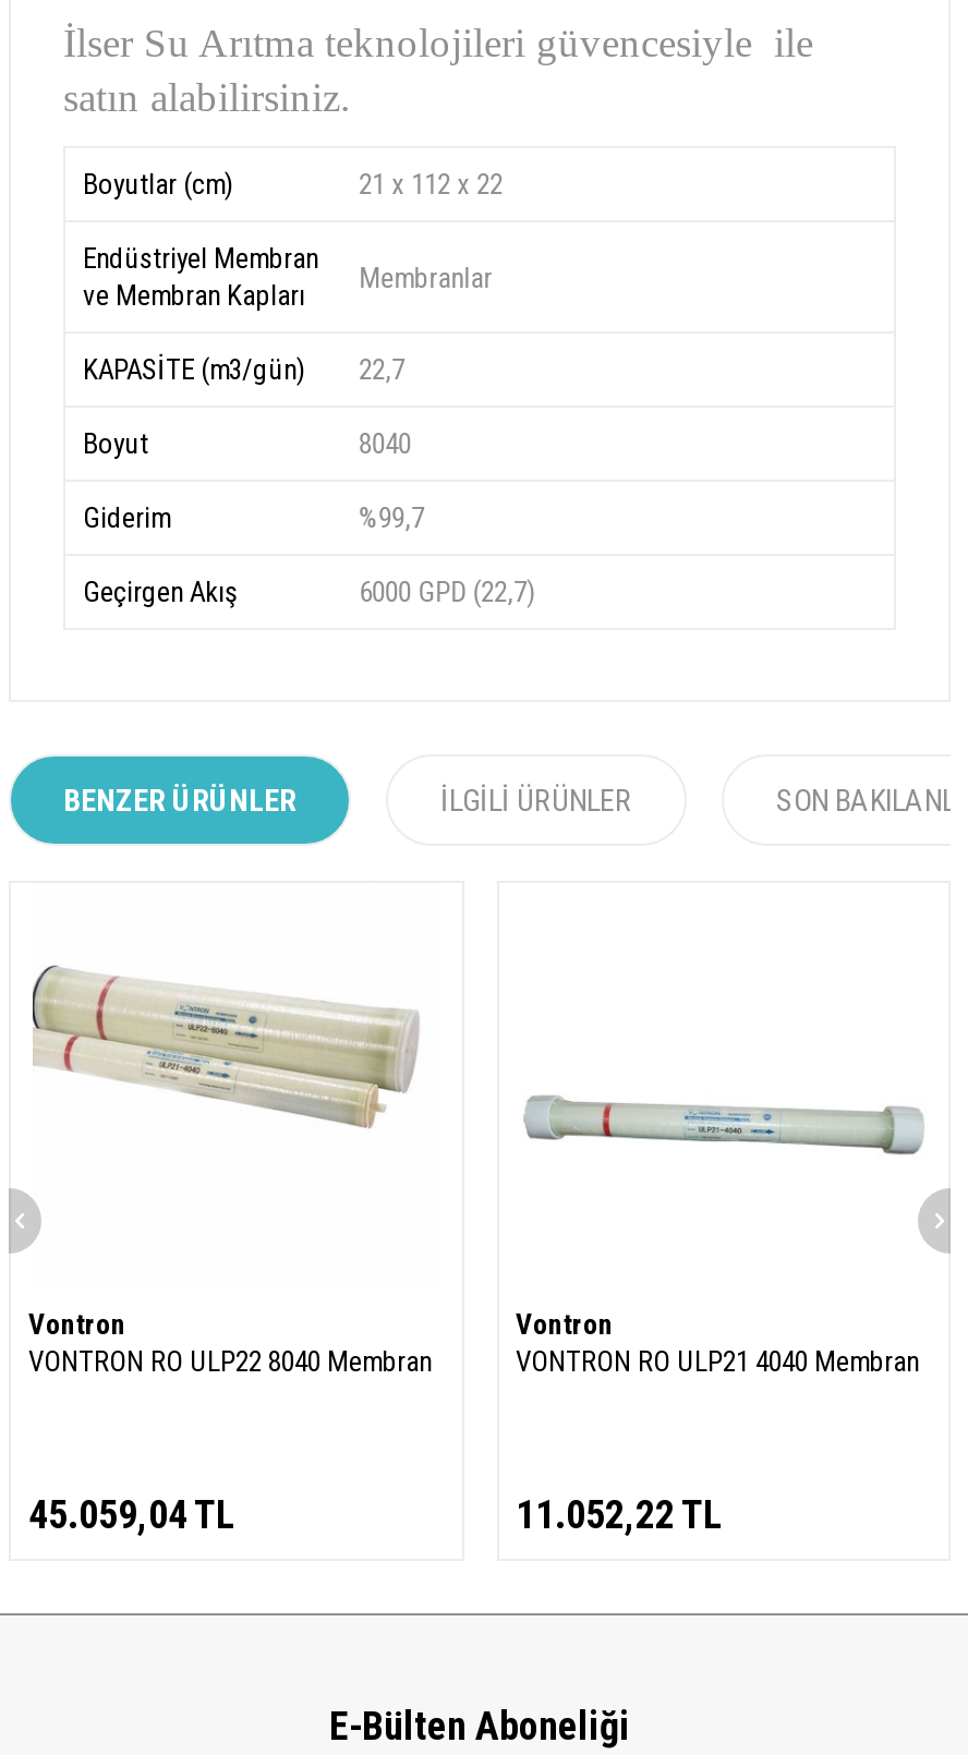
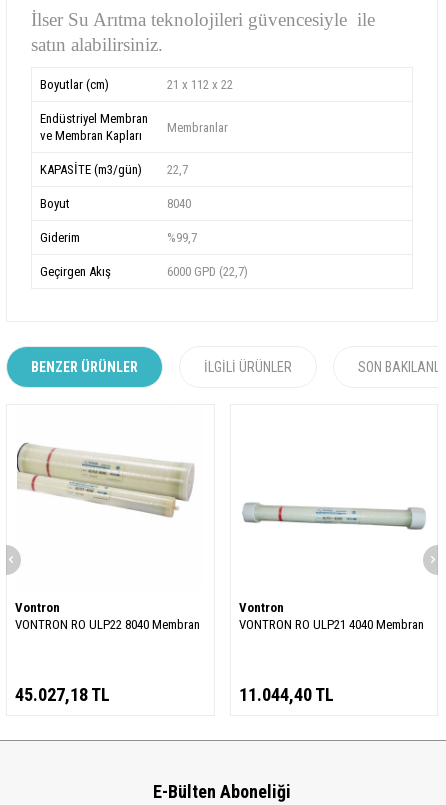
- 45.059,04 TL
+ 45.027,18 TL

- 11.052,22 TL
+ 11.044,40 TL
